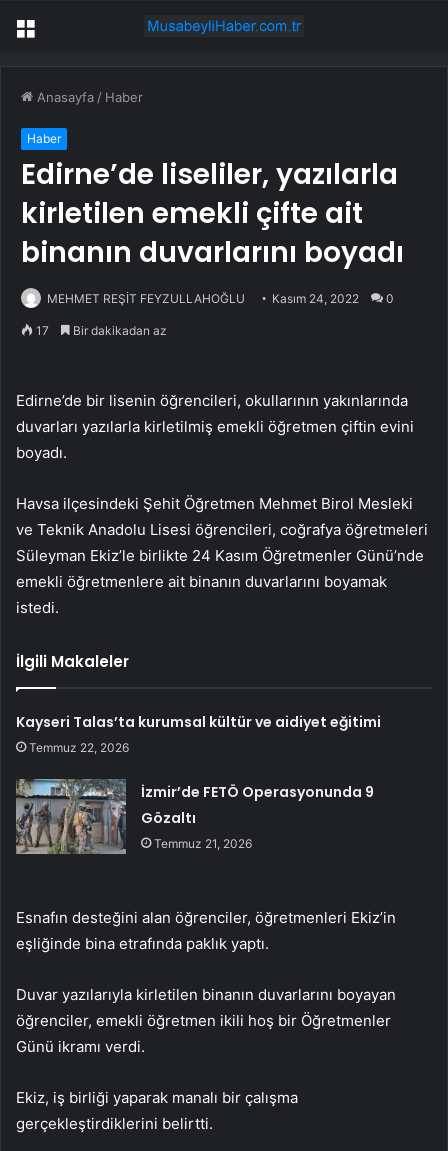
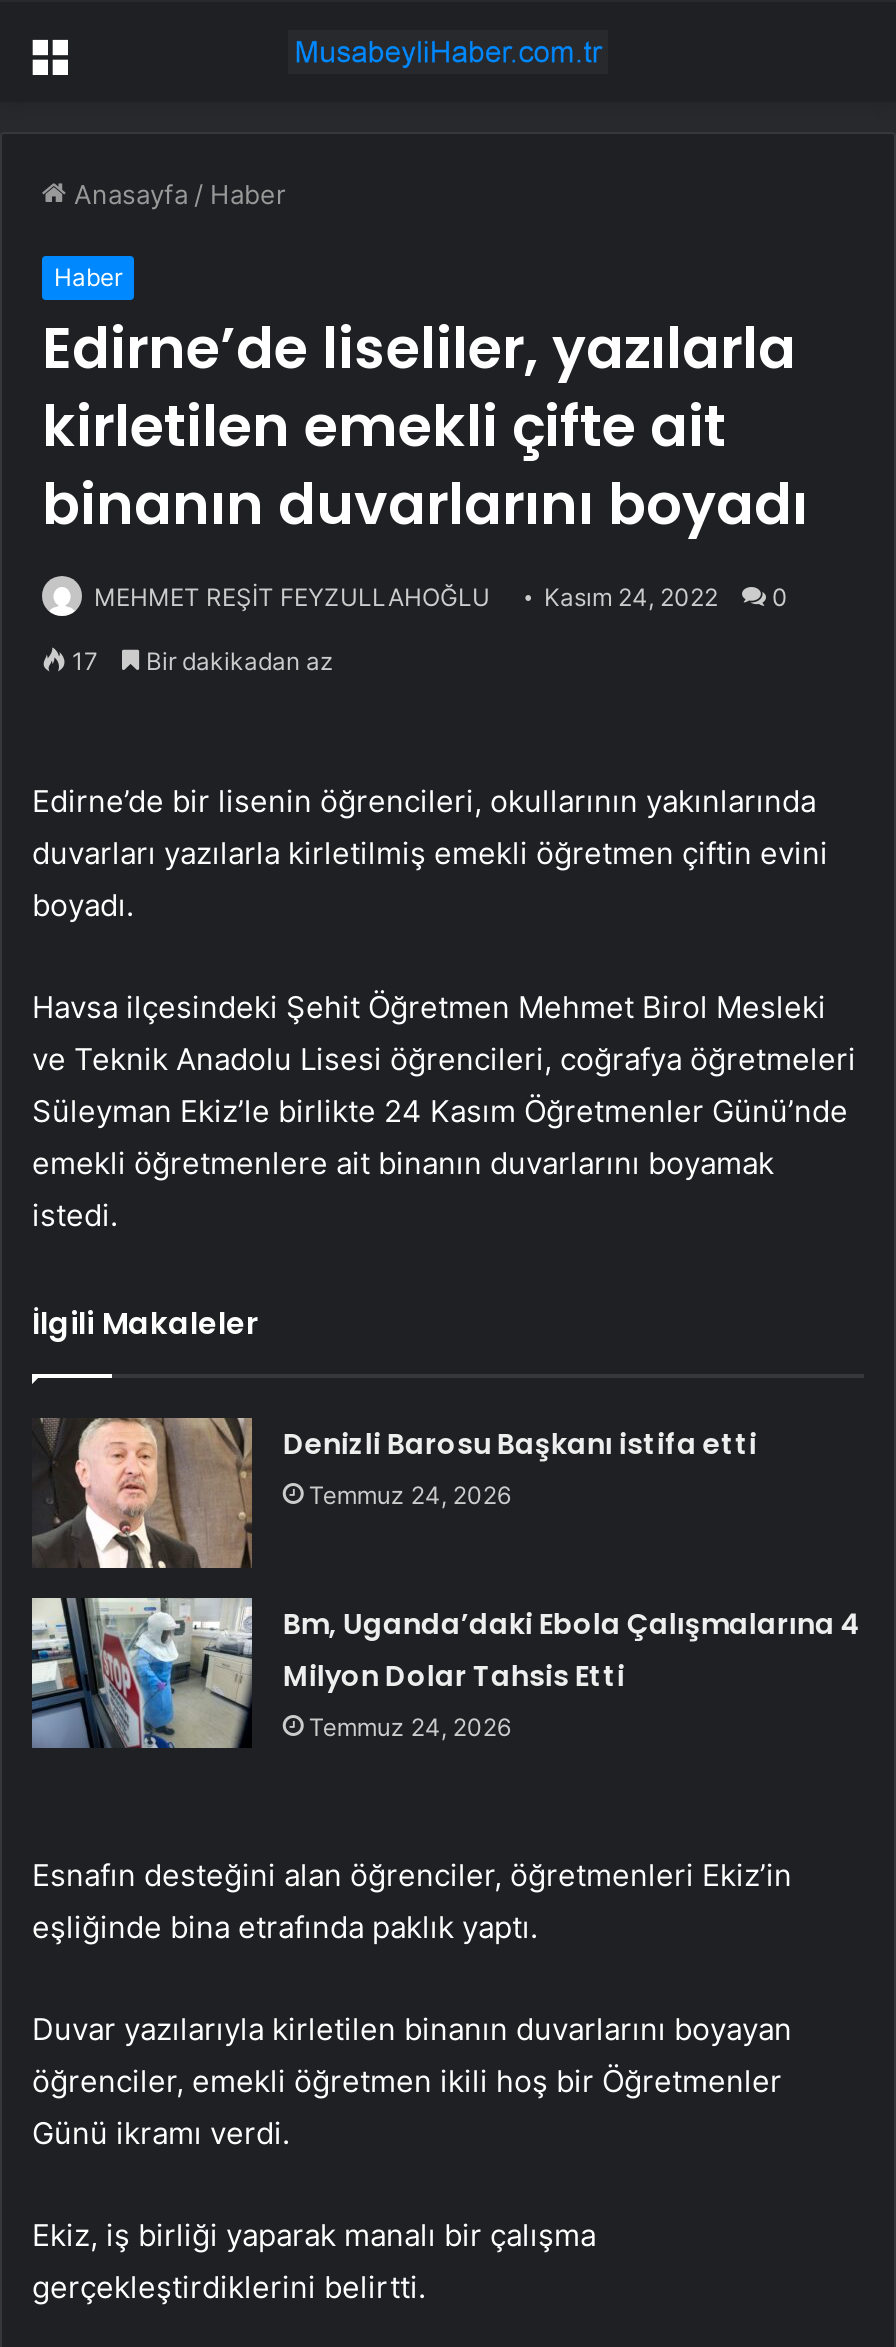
- Kayseri Talas’ta kurumsal kültür ve aidiyet eğitimi
- Temmuz 22, 2026
+ Denizli Barosu Başkanı istifa etti
+ Temmuz 24, 2026

- [image]
- İzmir’de FETÖ Operasyonunda 9
- Gözaltı
- Temmuz 21, 2026
+ [image]
+ Bm, Uganda’daki Ebola Çalışmalarına 4
+ Milyon Dolar Tahsis Etti
+ Temmuz 24, 2026
